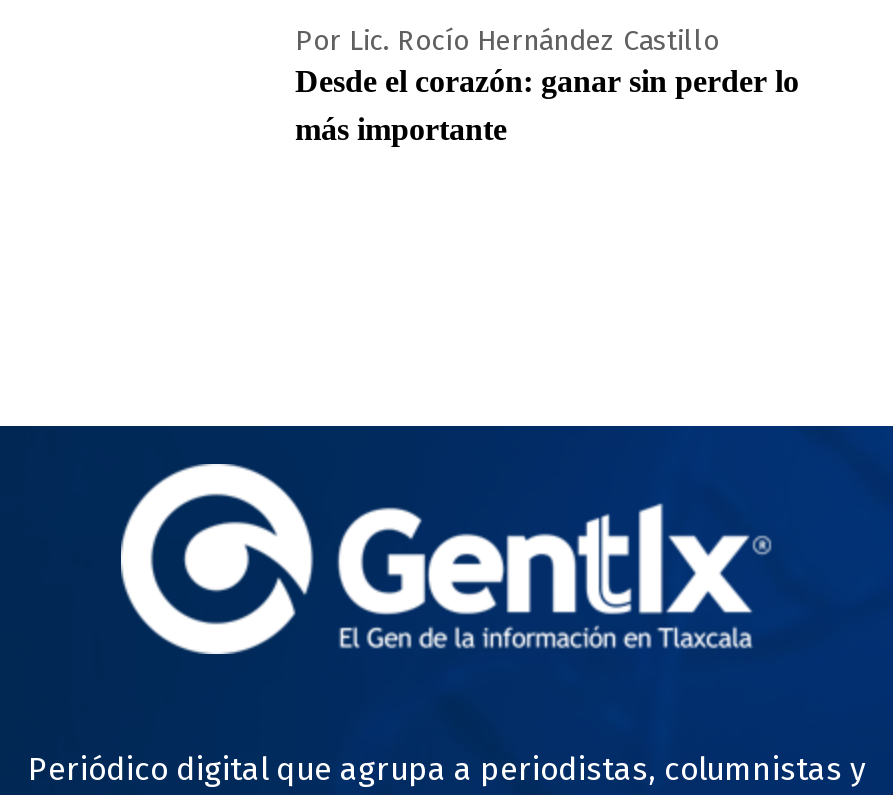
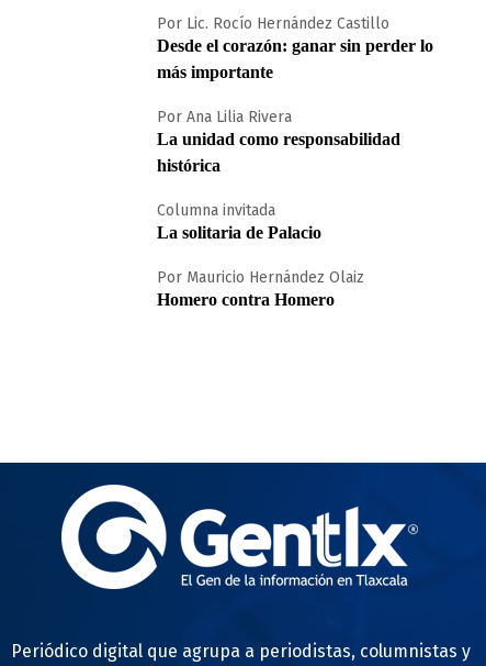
+ Por Ana Lilia Rivera
+ La unidad como responsabilidad
+ histórica
+ Columna invitada
+ La solitaria de Palacio
+ Por Mauricio Hernández Olaiz
+ Homero contra Homero
